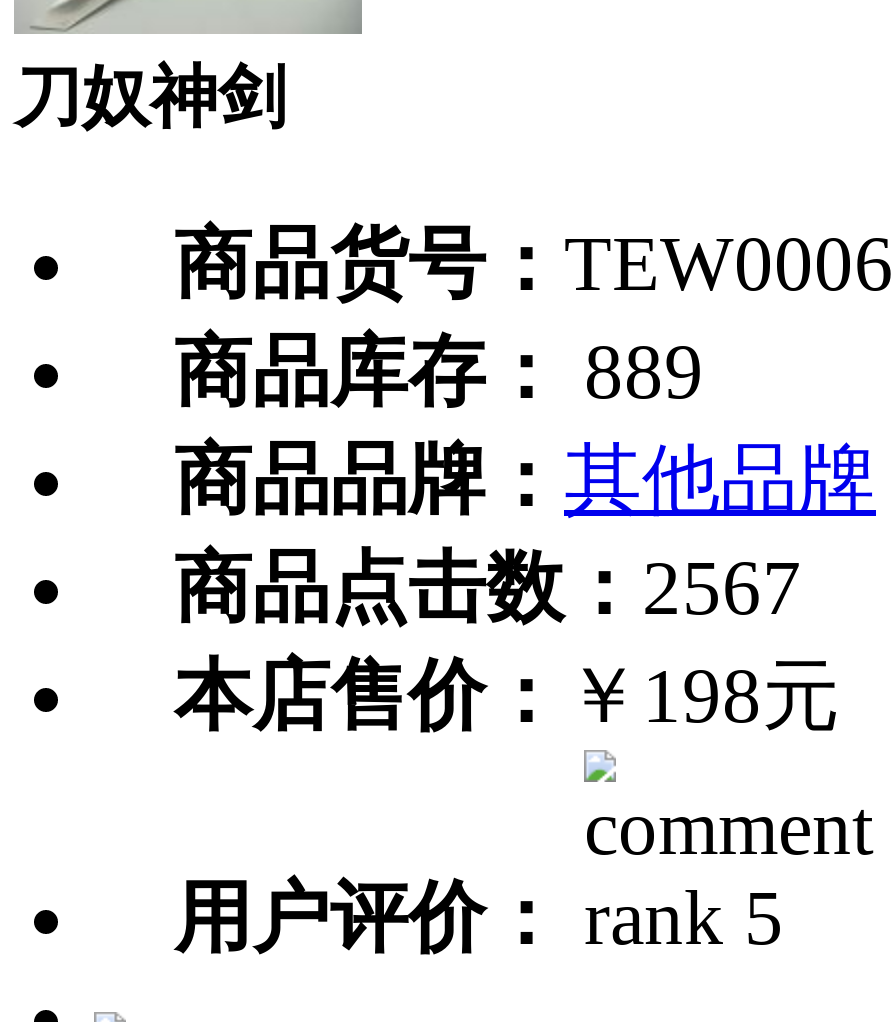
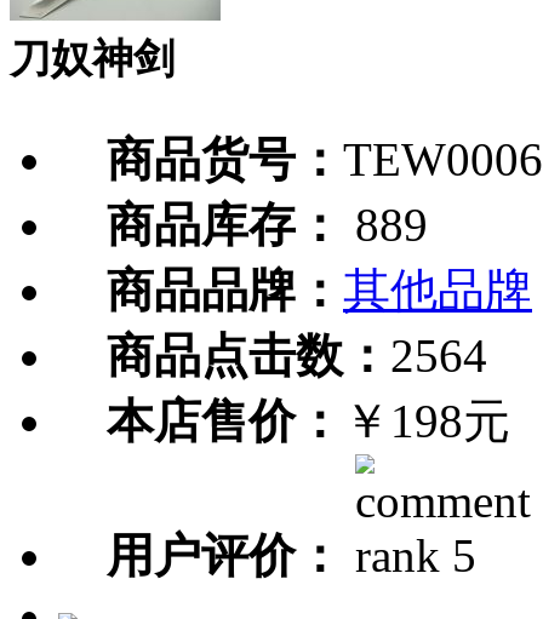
- 商品点击数：2567
+ 商品点击数：2564
